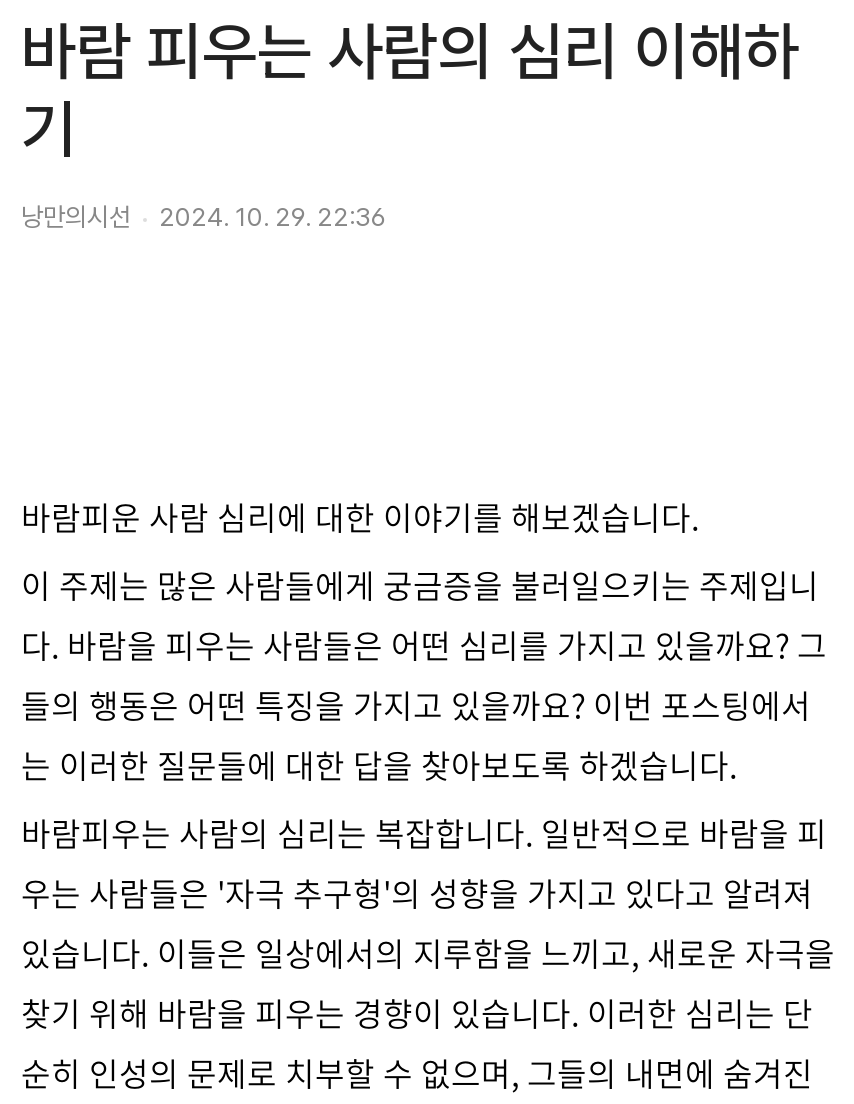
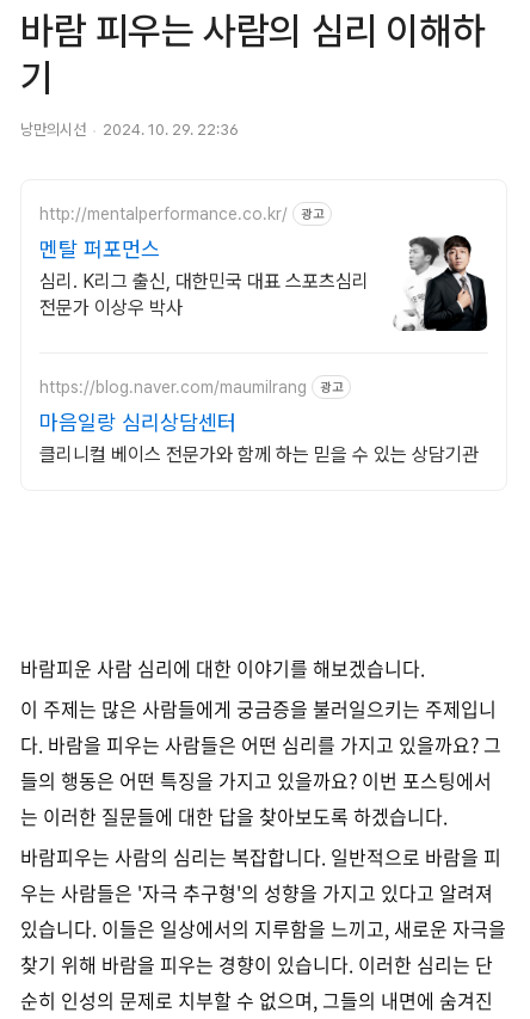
+ [image]
+ http://mentalperformance.co.kr/
+ 광고
+ 멘탈 퍼포먼스
+ 심리. K리그 출신, 대한민국 대표 스포츠심리
+ 전문가 이상우 박사

+ https://blog.naver.com/maumilrang
+ 광고
+ 마음일랑 심리상담센터
+ 클리니컬 베이스 전문가와 함께 하는 믿을 수 있는 상담기관
